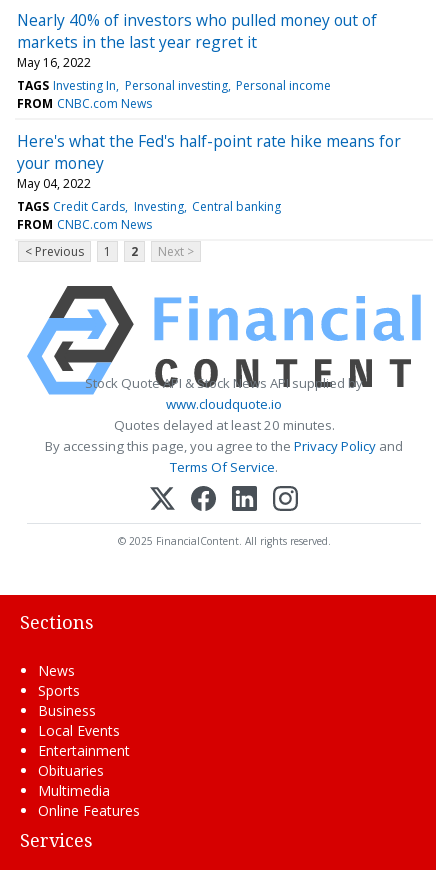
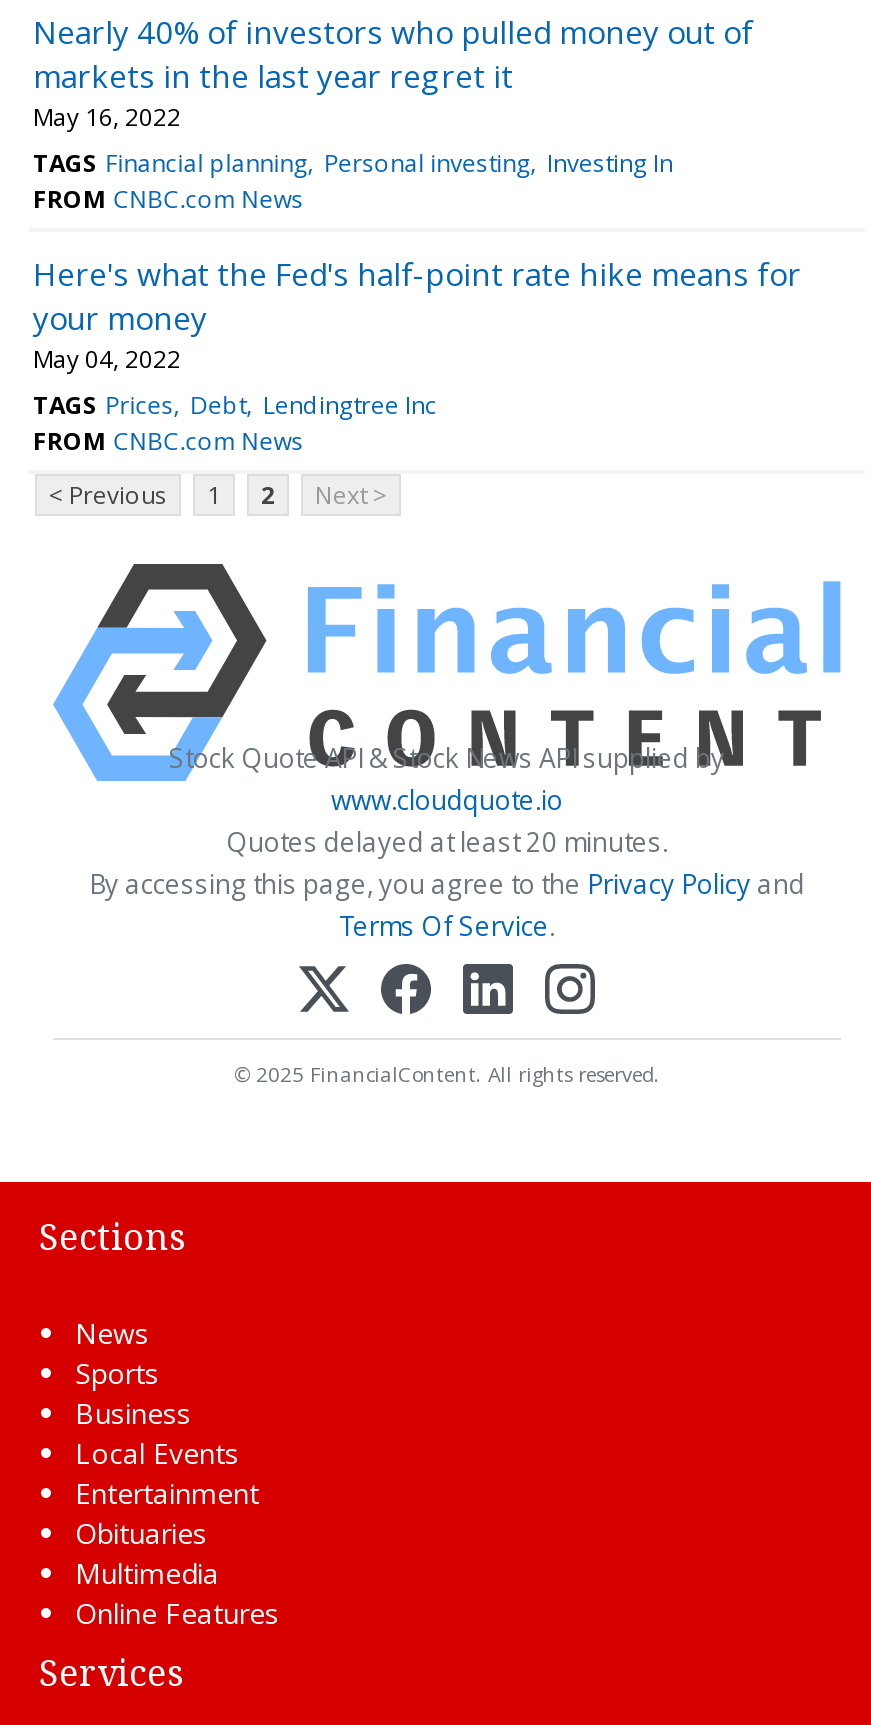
- TAGS Investing In Personal investing Personal income
+ TAGS Financial planning Personal investing Investing In

- TAGS Credit Cards Investing Central banking
+ TAGS Prices Debt Lendingtree Inc
